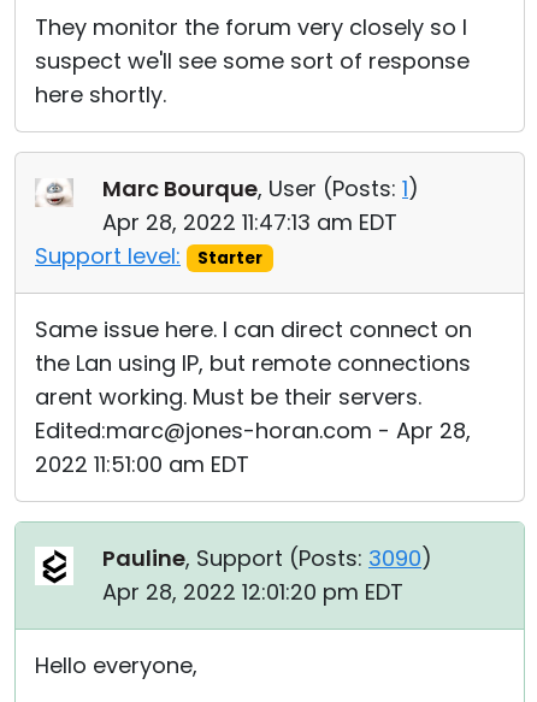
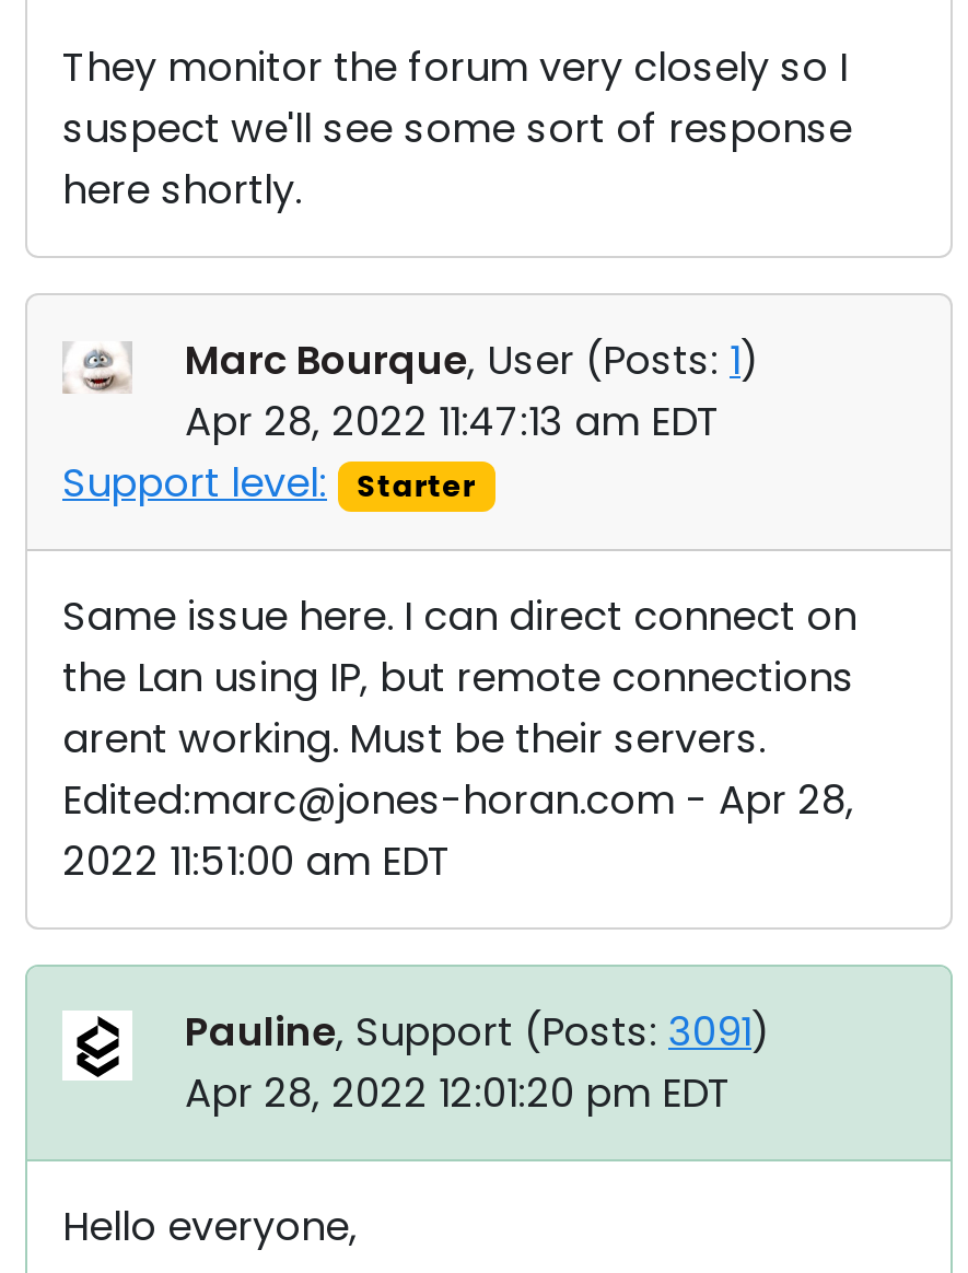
- Pauline, Support (Posts: 3090)
+ Pauline, Support (Posts: 3091)
